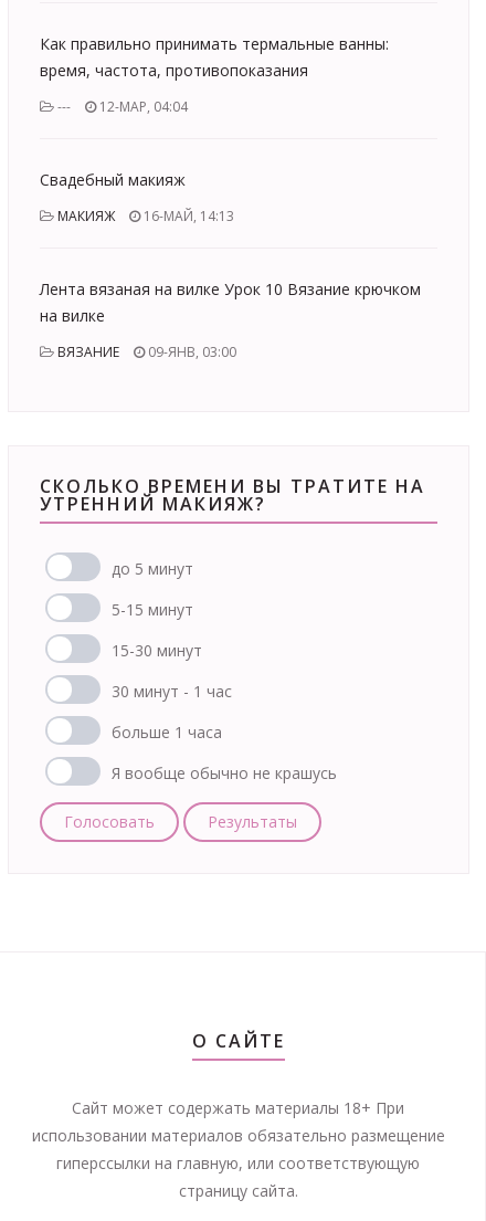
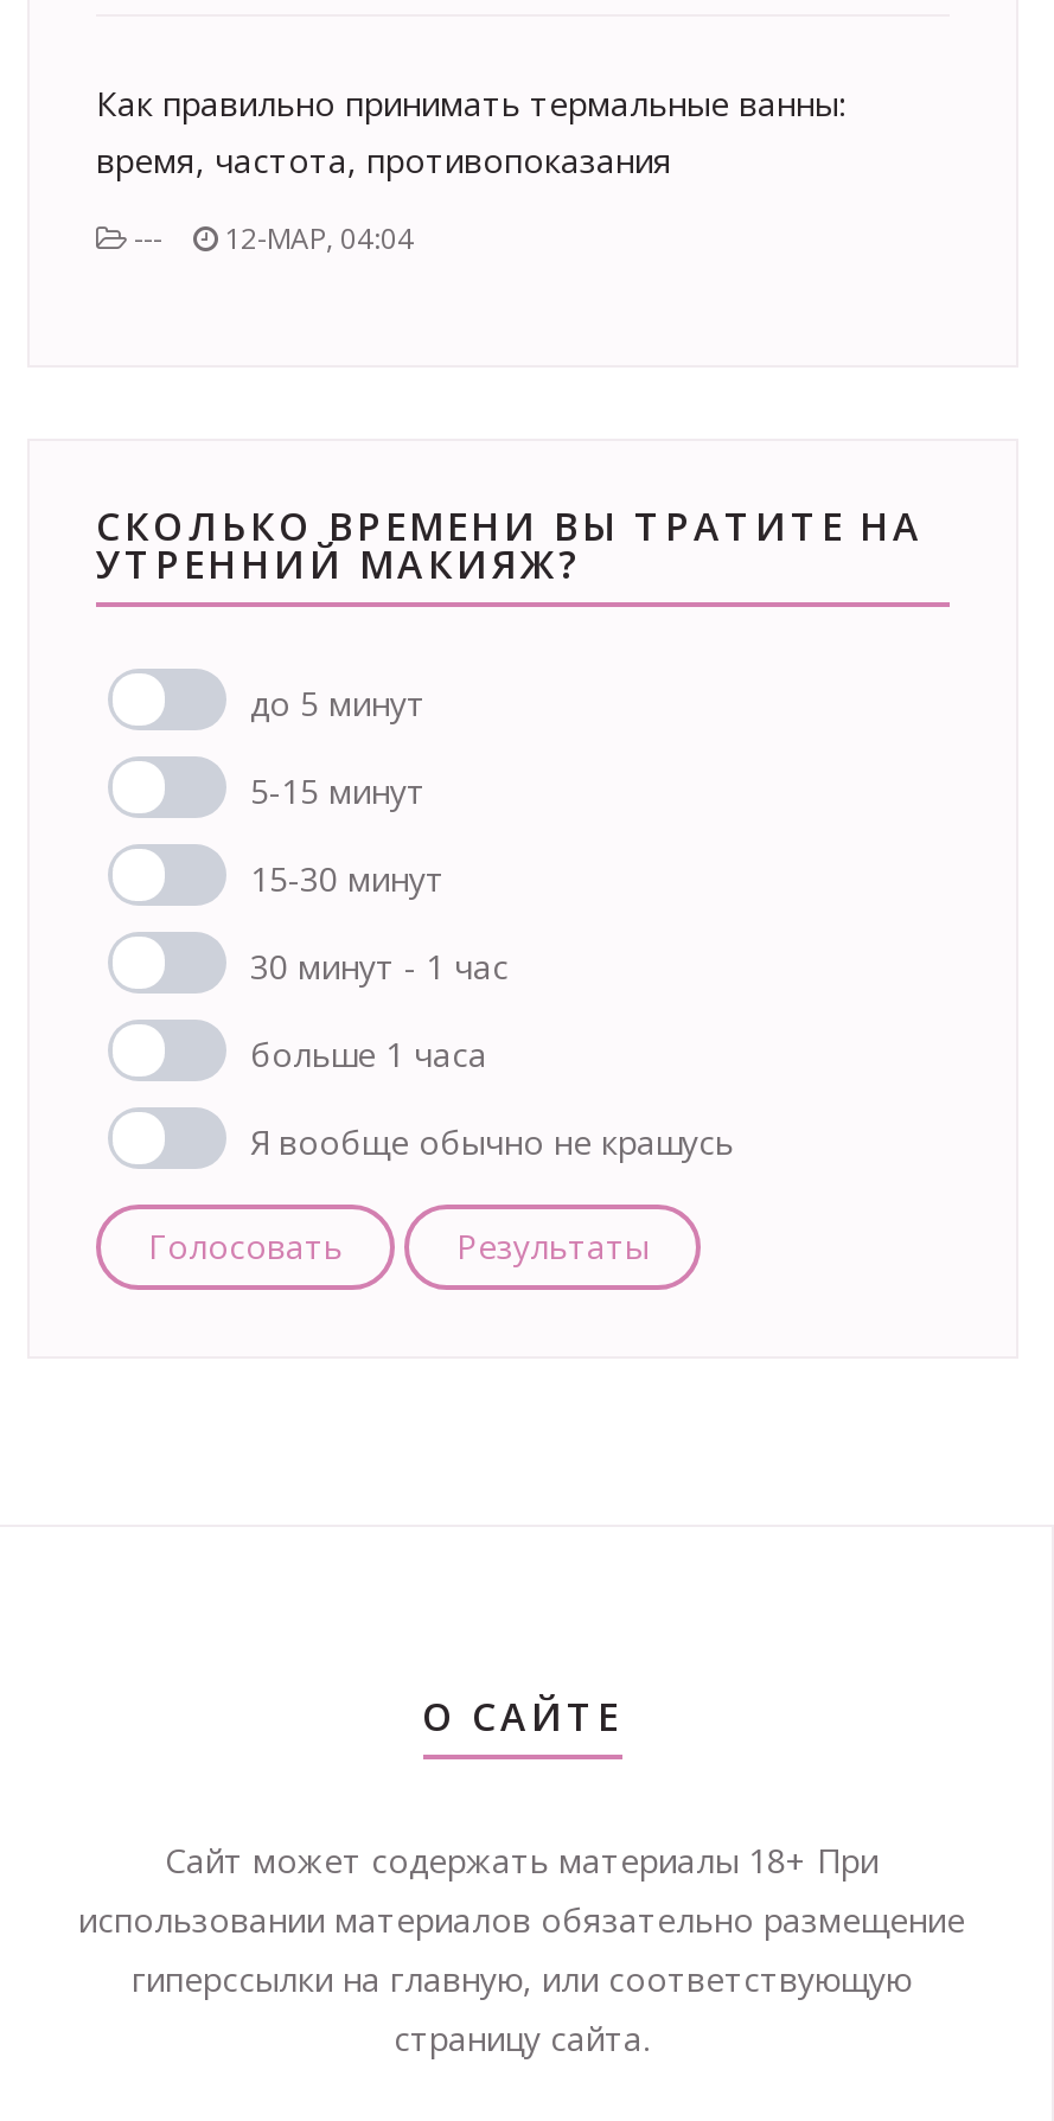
- Свадебный макияж
- МАКИЯЖ
- 16-МАЙ, 14:13

- Лента вязаная на вилке Урок 10 Вязание крючком
- на вилке
- ВЯЗАНИЕ
- 09-ЯНВ, 03:00
